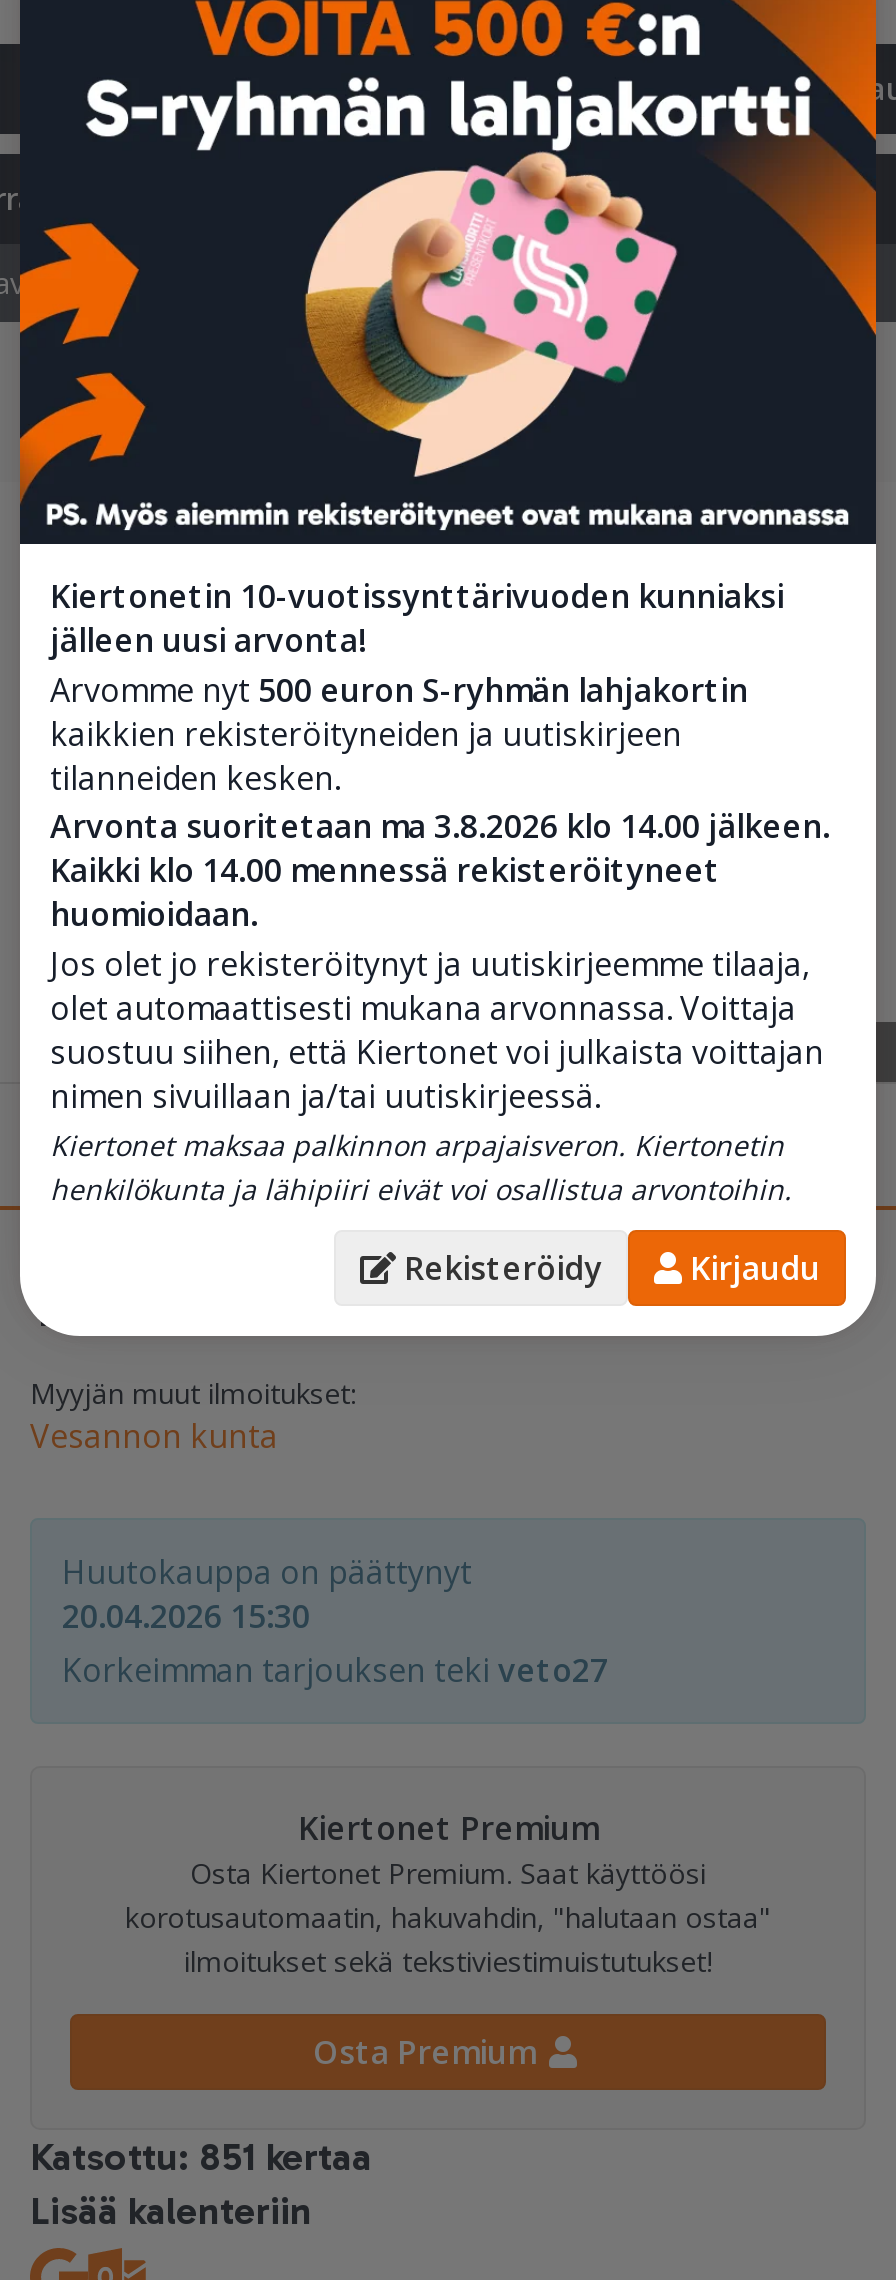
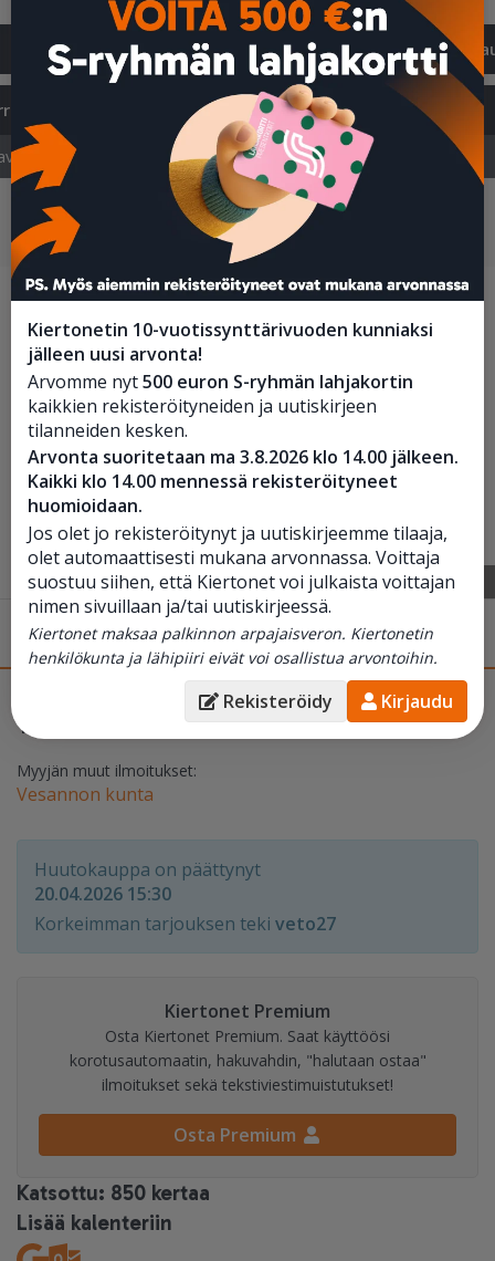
- Katsottu: 851 kertaa
+ Katsottu: 850 kertaa
